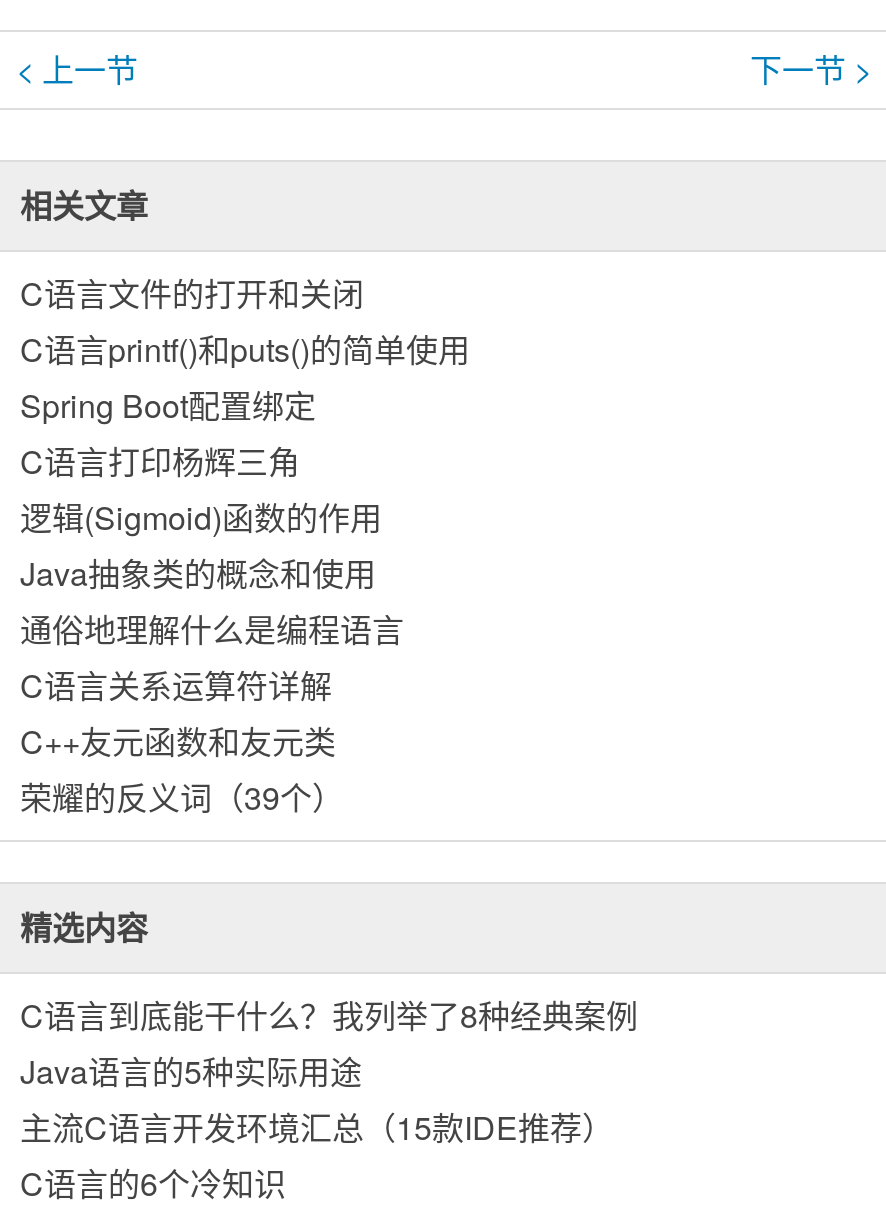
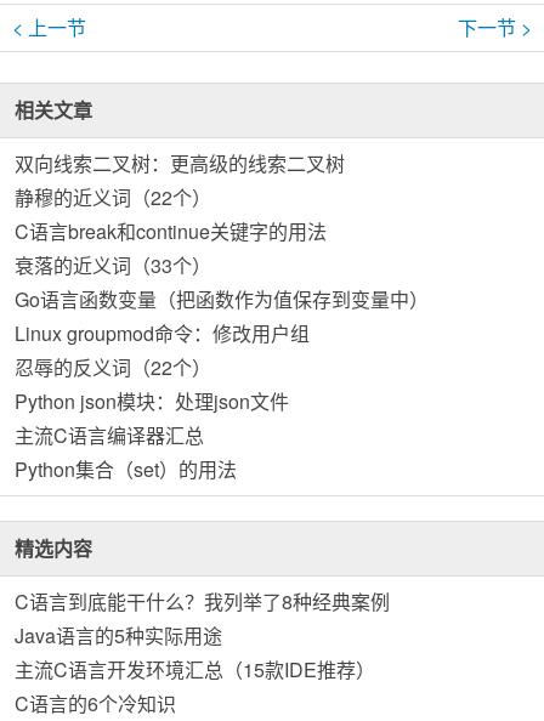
- C语言文件的打开和关闭
- C语言printf()和puts()的简单使用
- Spring Boot配置绑定
- C语言打印杨辉三角
- 逻辑(Sigmoid)函数的作用
- Java抽象类的概念和使用
- 通俗地理解什么是编程语言
- C语言关系运算符详解
- C++友元函数和友元类
- 荣耀的反义词（39个）
+ 双向线索二叉树：更高级的线索二叉树
+ 静穆的近义词（22个）
+ C语言break和continue关键字的用法
+ 衰落的近义词（33个）
+ Go语言函数变量（把函数作为值保存到变量中）
+ Linux groupmod命令：修改用户组
+ 忍辱的反义词（22个）
+ Python json模块：处理json文件
+ 主流C语言编译器汇总
+ Python集合（set）的用法
